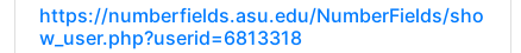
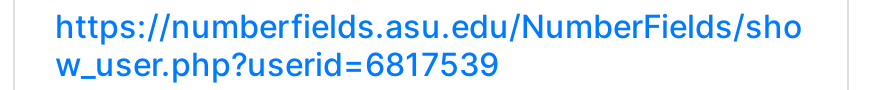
- w_user.php?userid=6813318
+ w_user.php?userid=6817539
